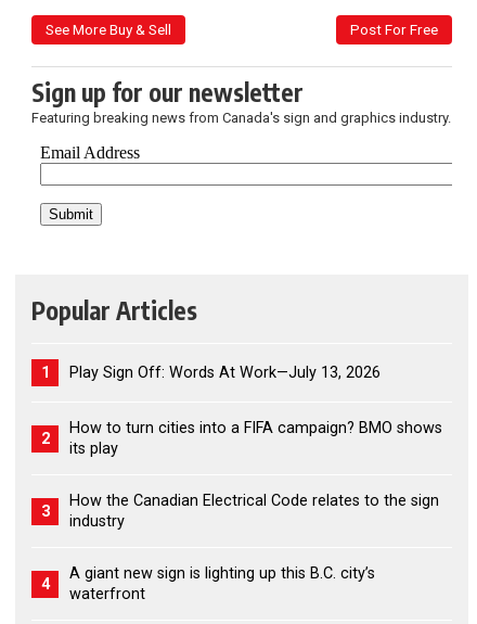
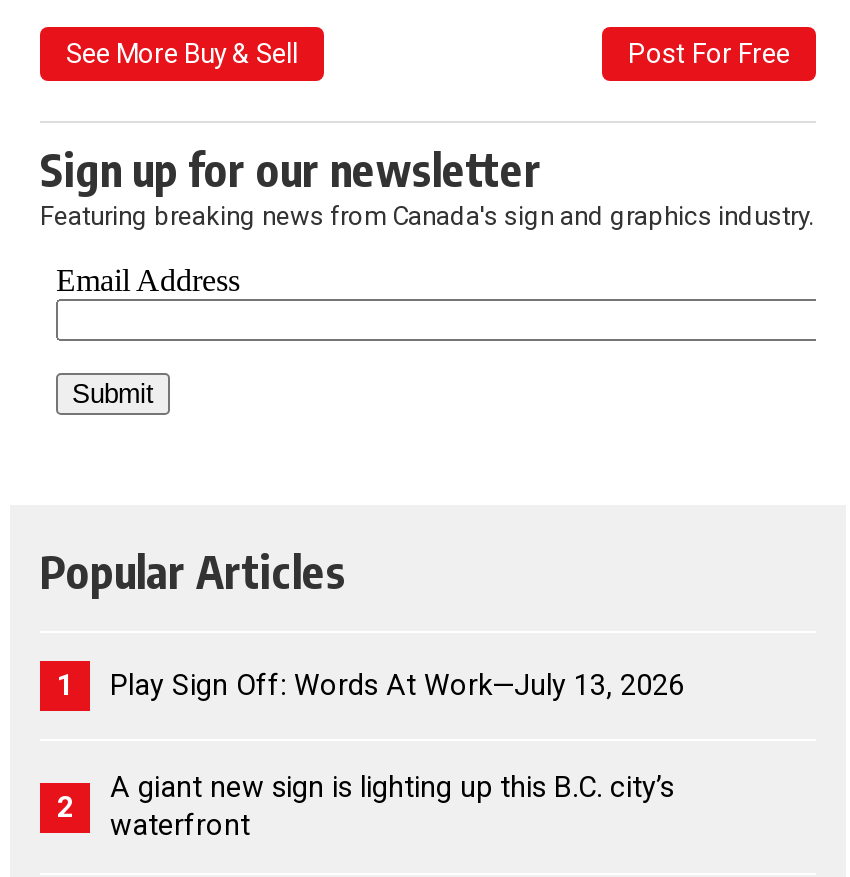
- How to turn cities into a FIFA campaign? BMO shows
- its play
- 3

- How the Canadian Electrical Code relates to the sign
- industry
- 4
